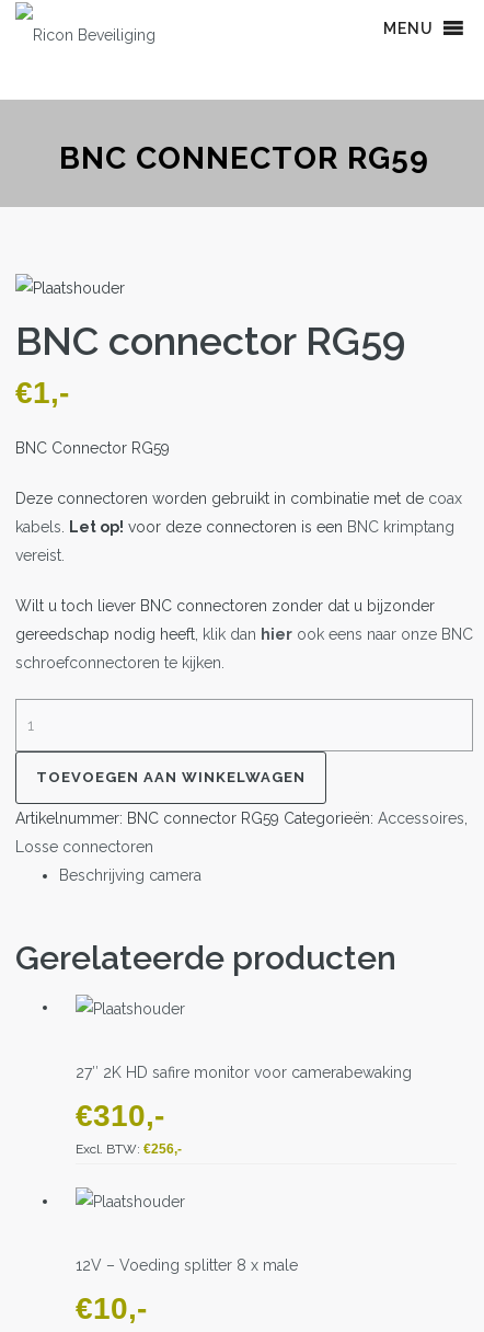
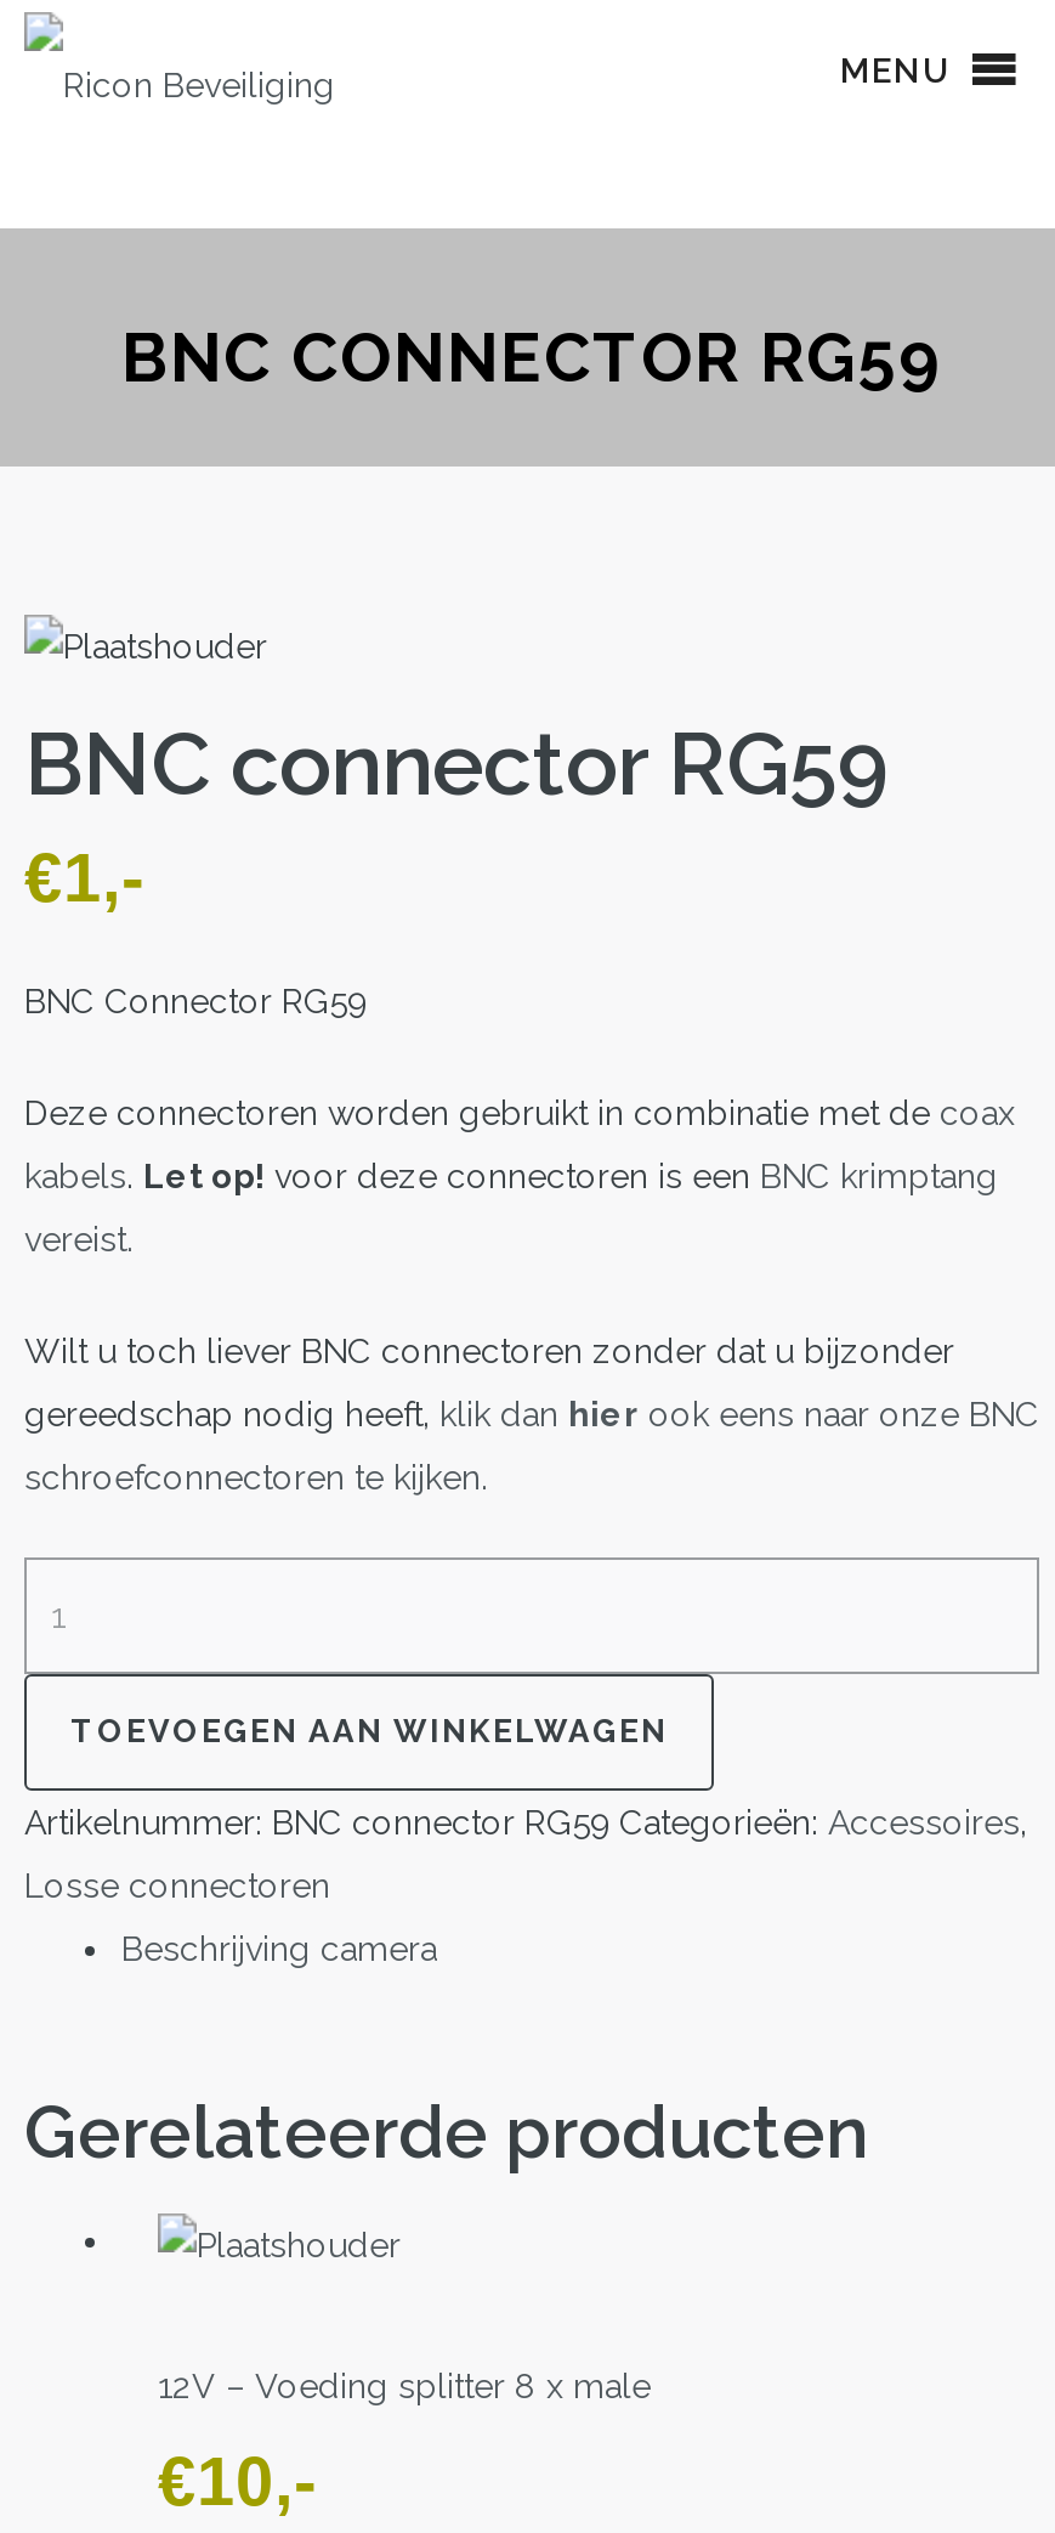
- 27″ 2K HD safire monitor voor camerabewaking
- €310
- Excl. BTW: €256
